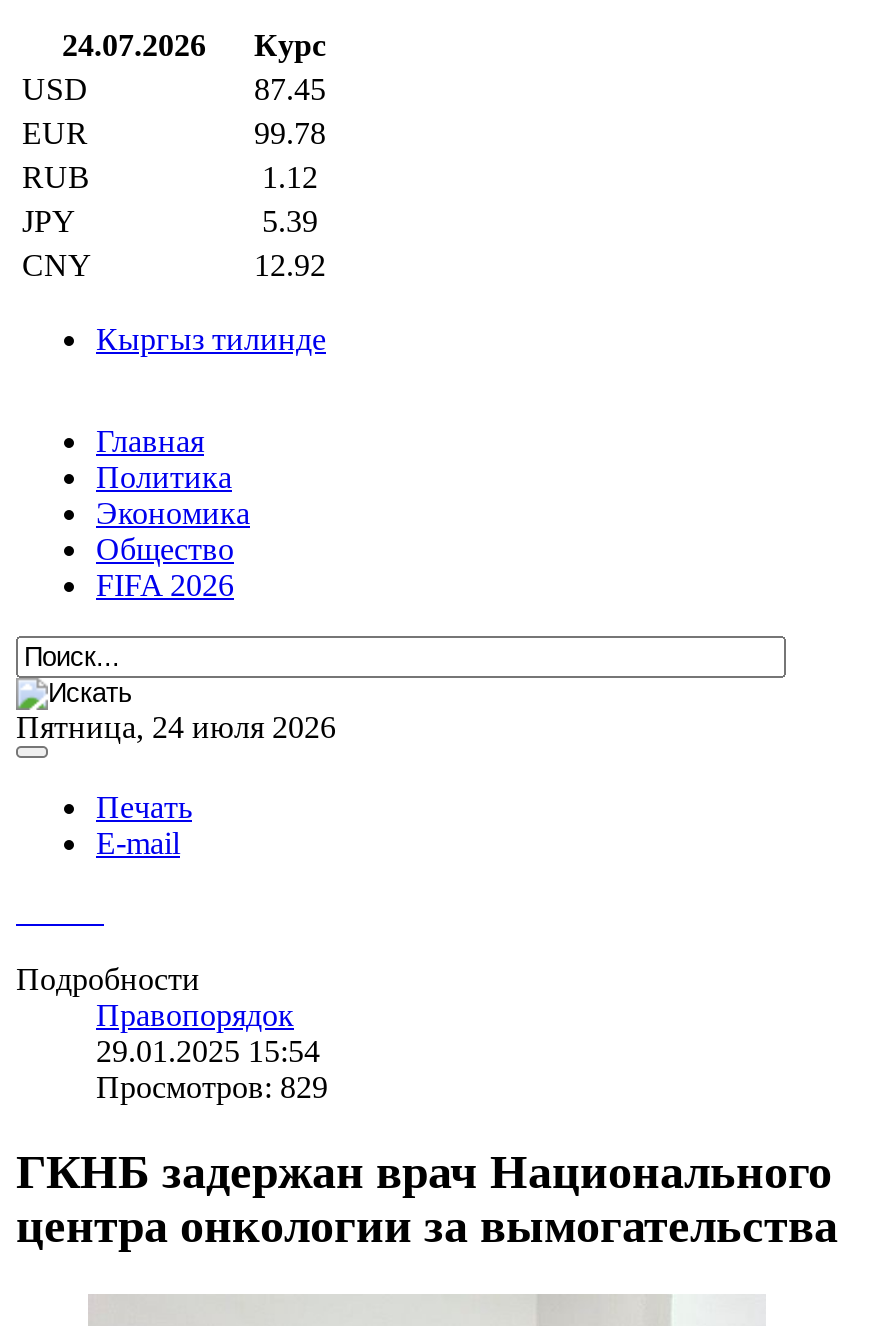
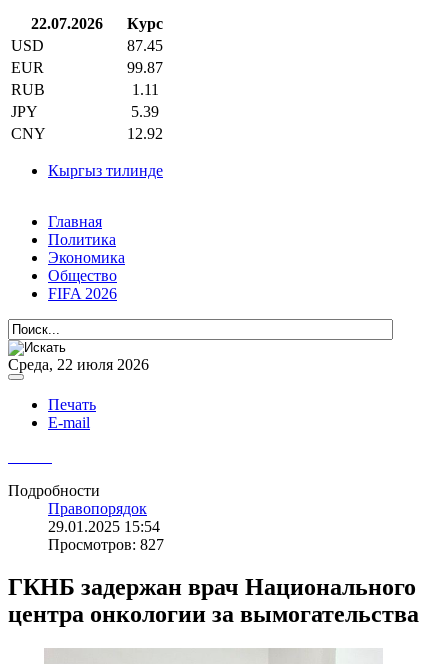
- 24.07.2026 Курс
+ 22.07.2026 Курс

- 99.78
+ 99.87

- 1.12
+ 1.11

- Пятница, 24 июля 2026
+ Среда, 22 июля 2026

- Просмотров: 829
+ Просмотров: 827
